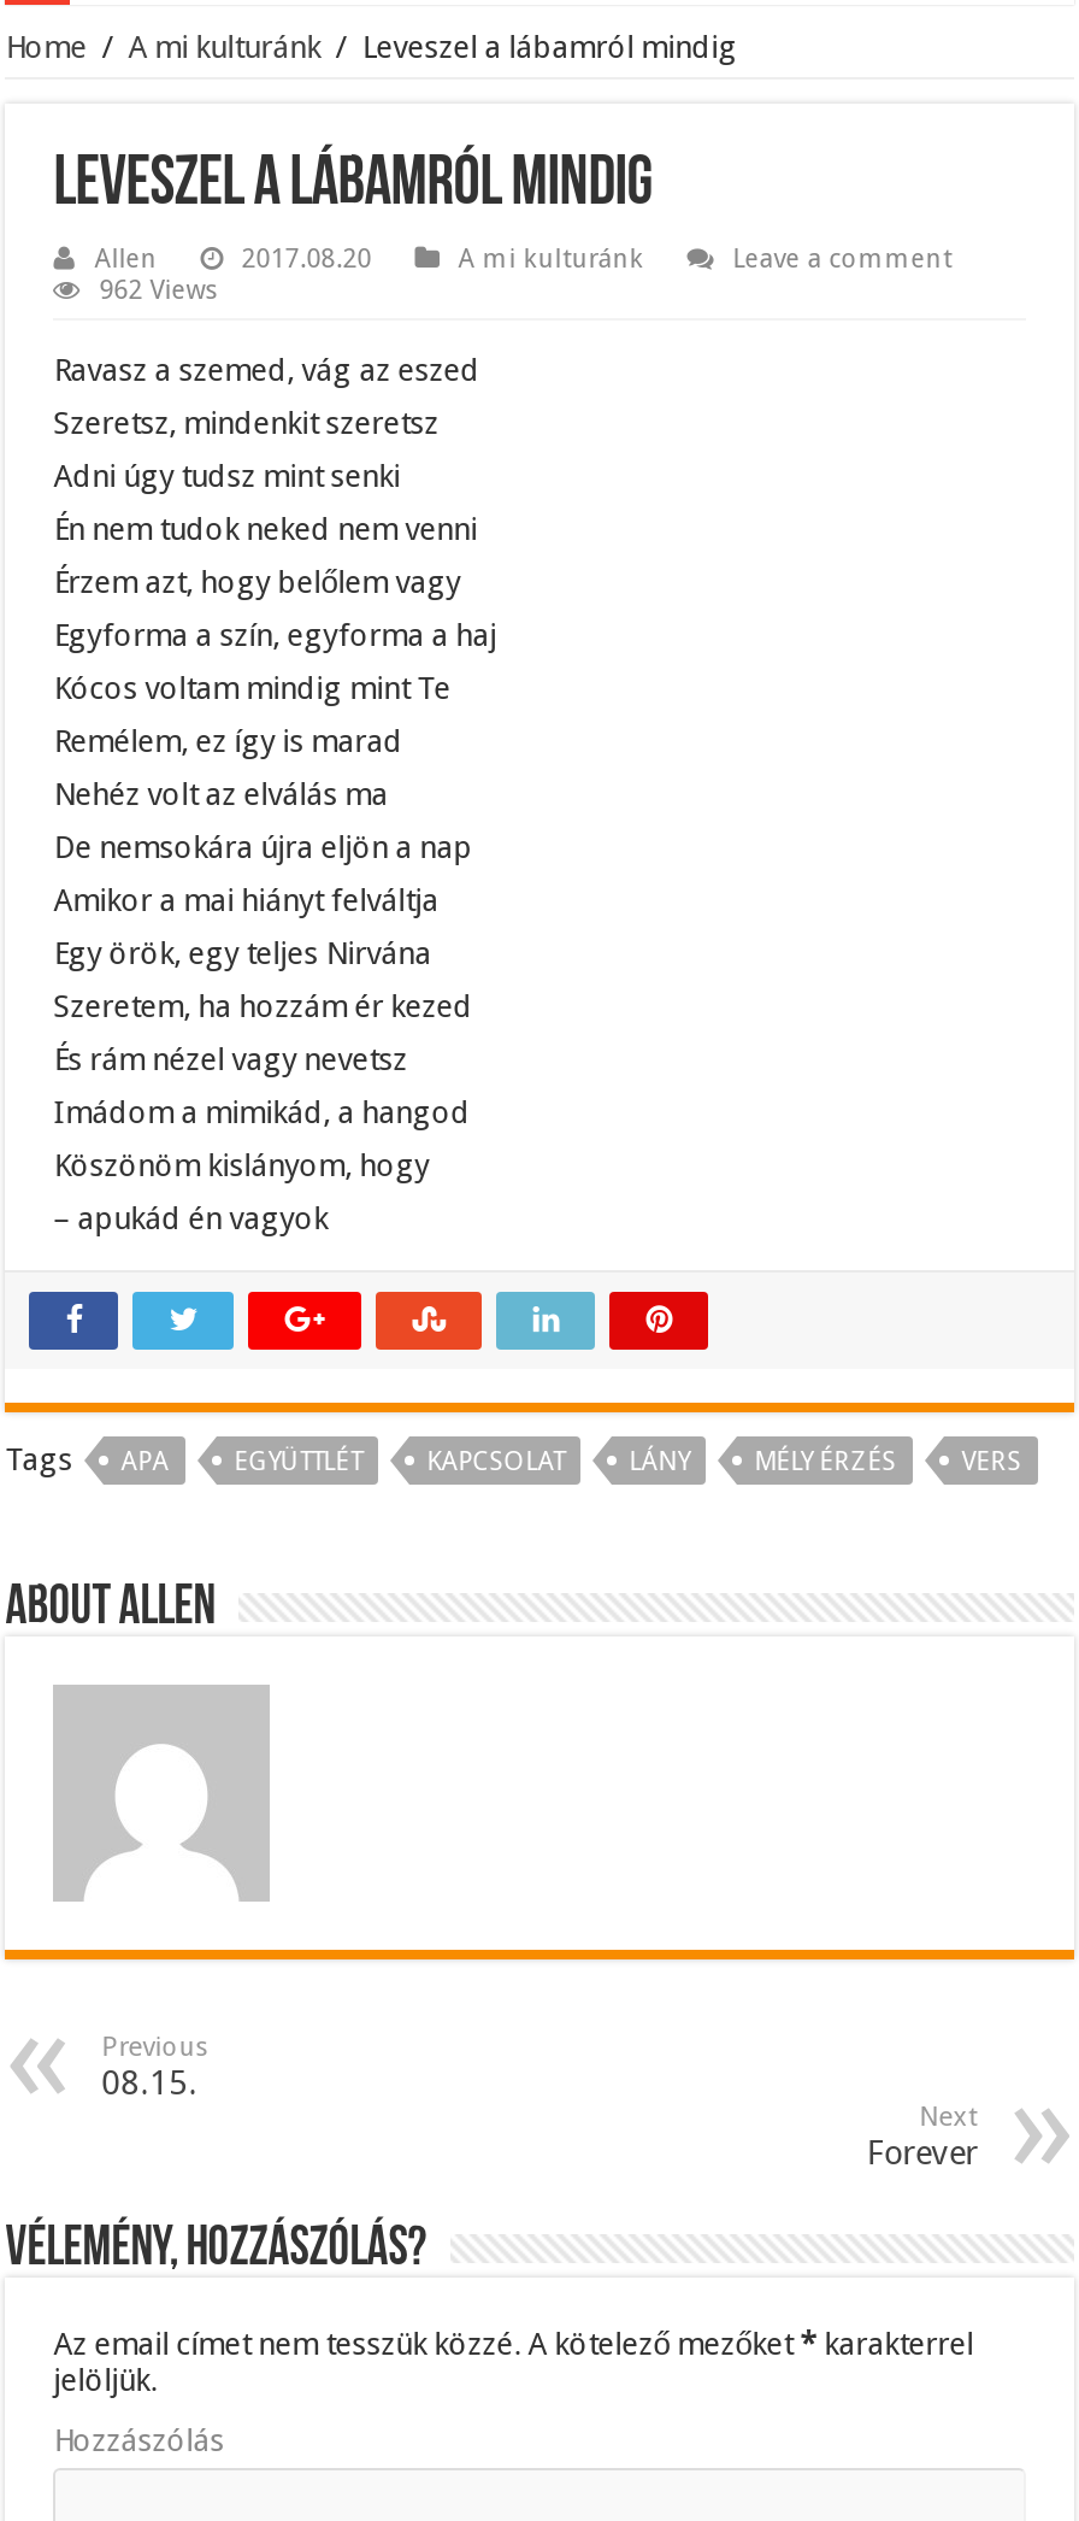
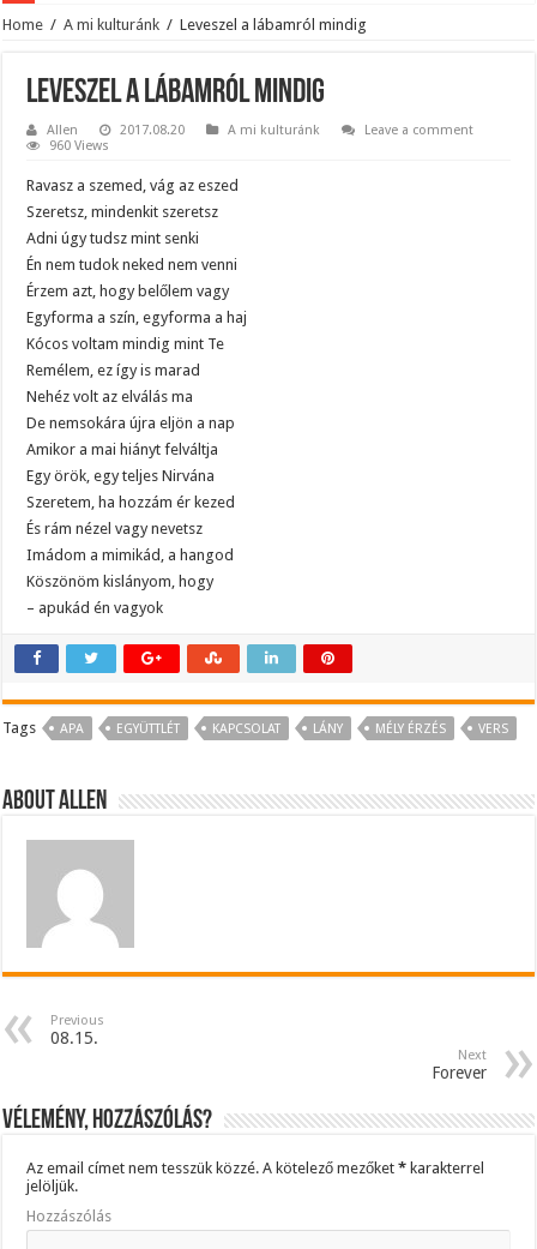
- 962 Views
+ 960 Views
